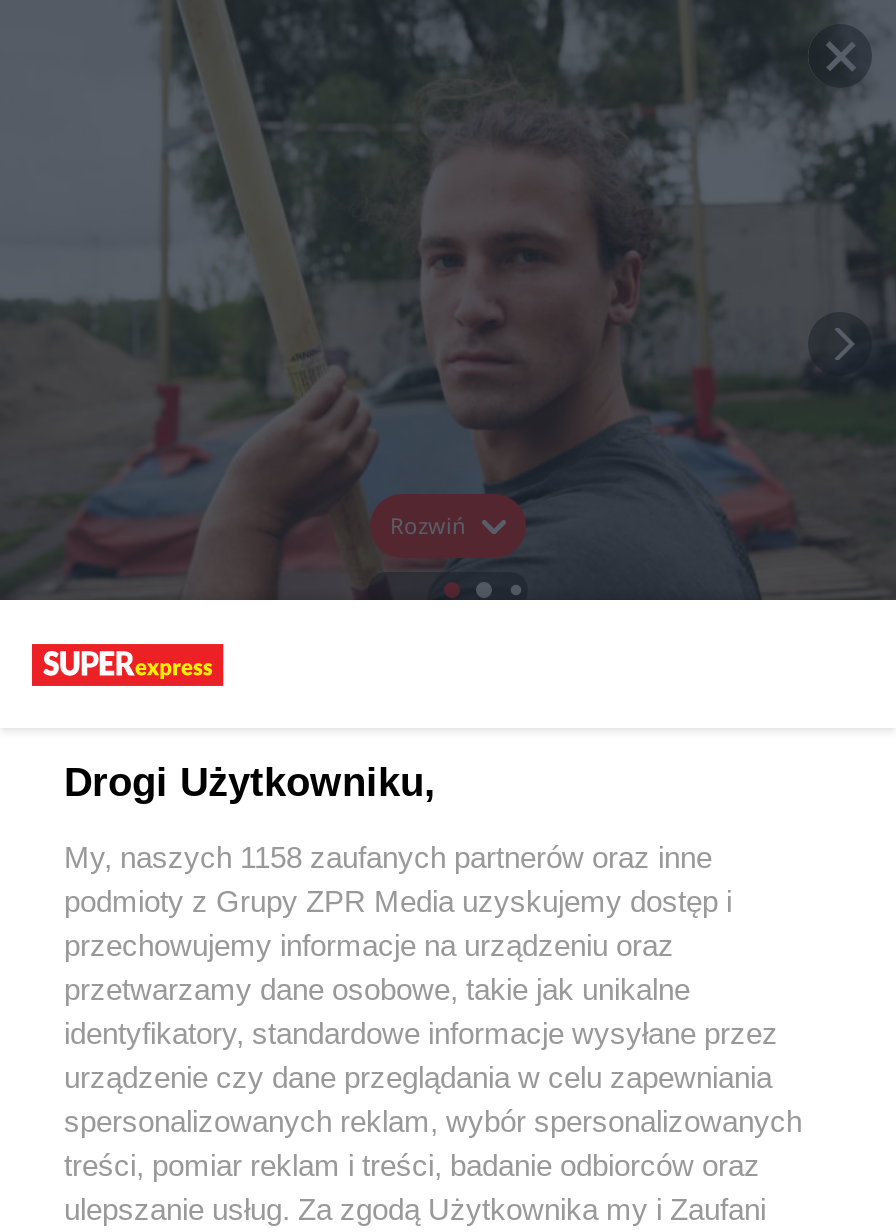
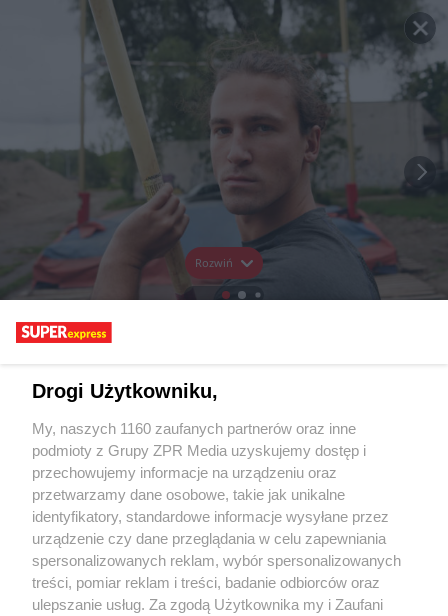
- My, naszych 1158 zaufanych partnerów oraz inne
+ My, naszych 1160 zaufanych partnerów oraz inne
